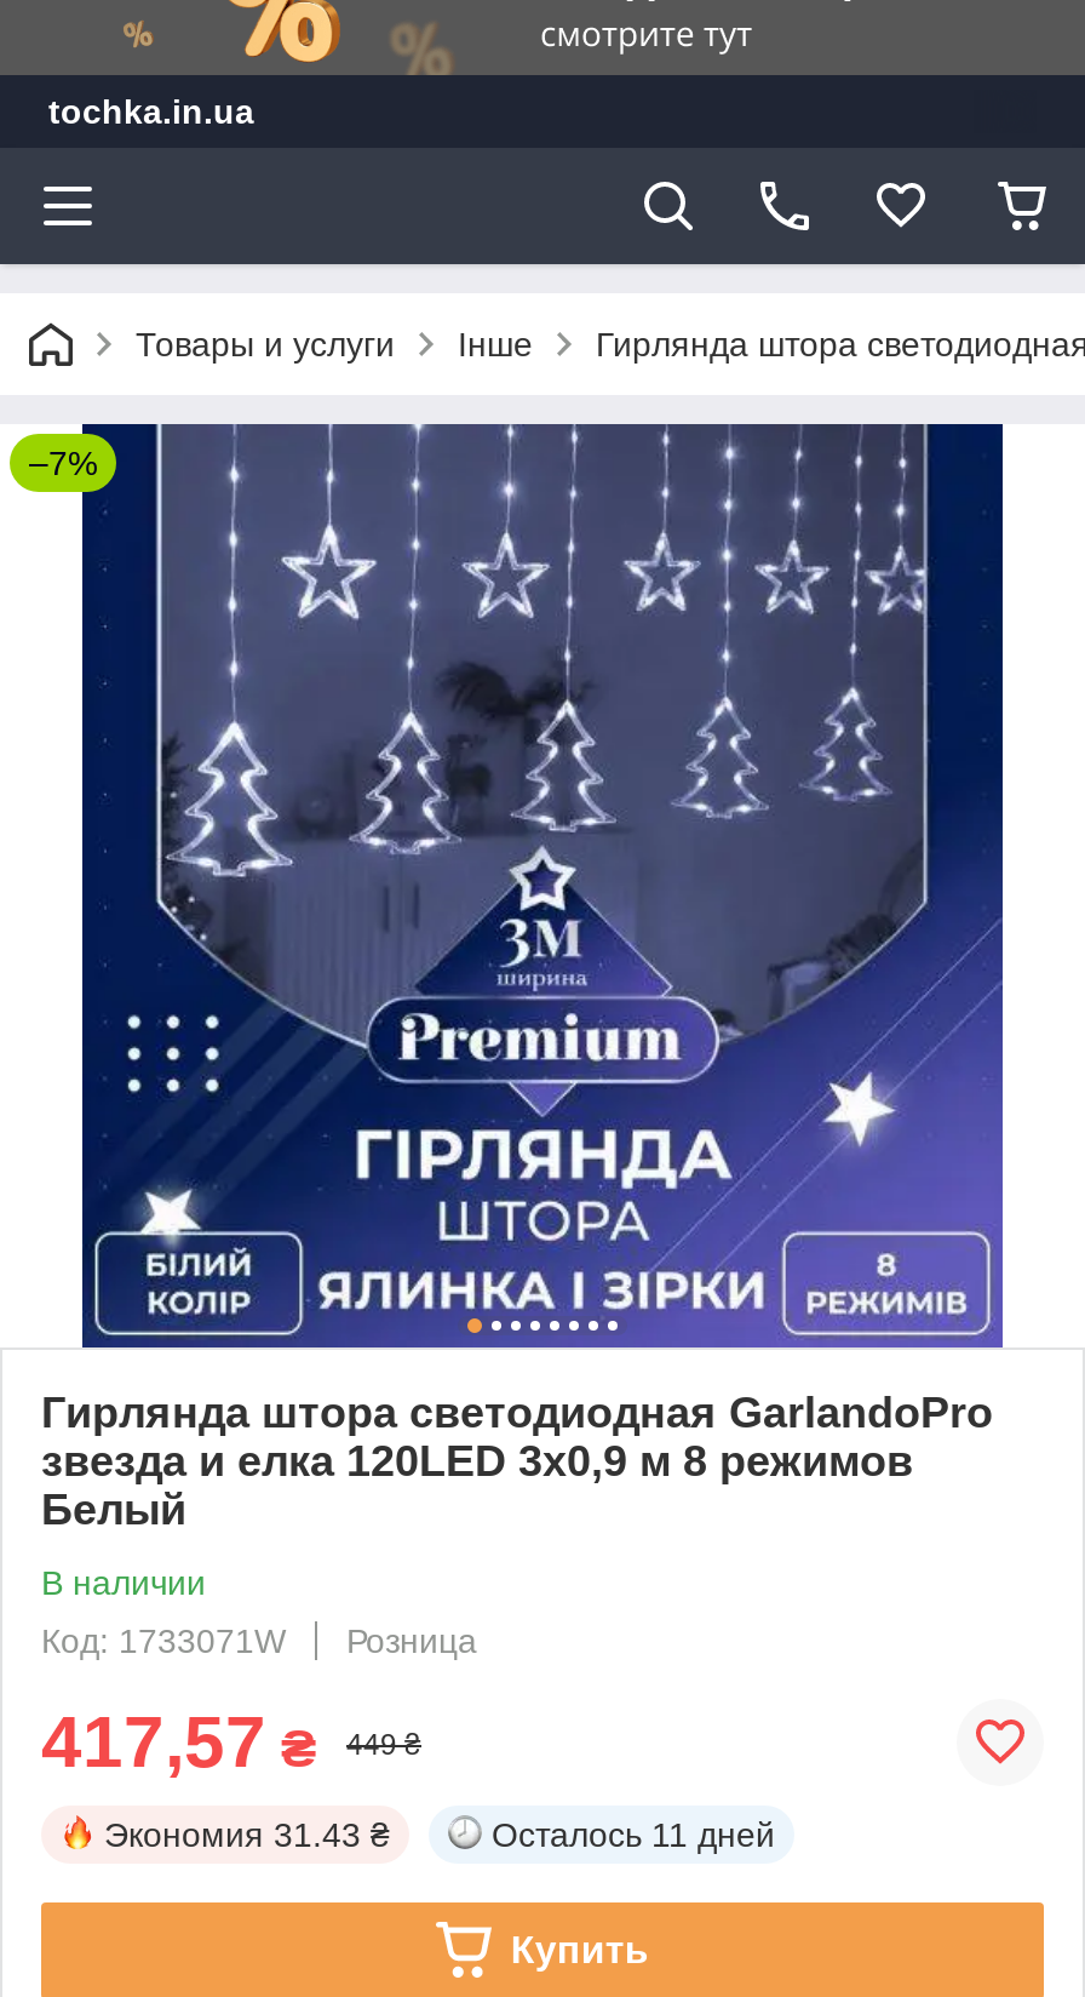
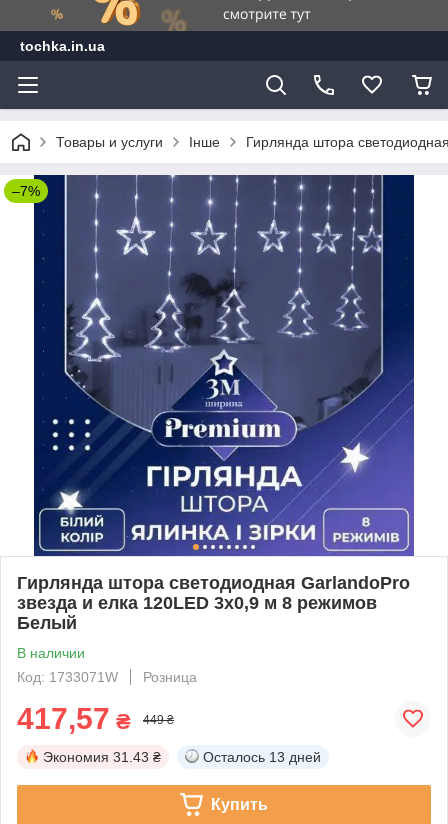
- Осталось 11 дней
+ Осталось 13 дней
